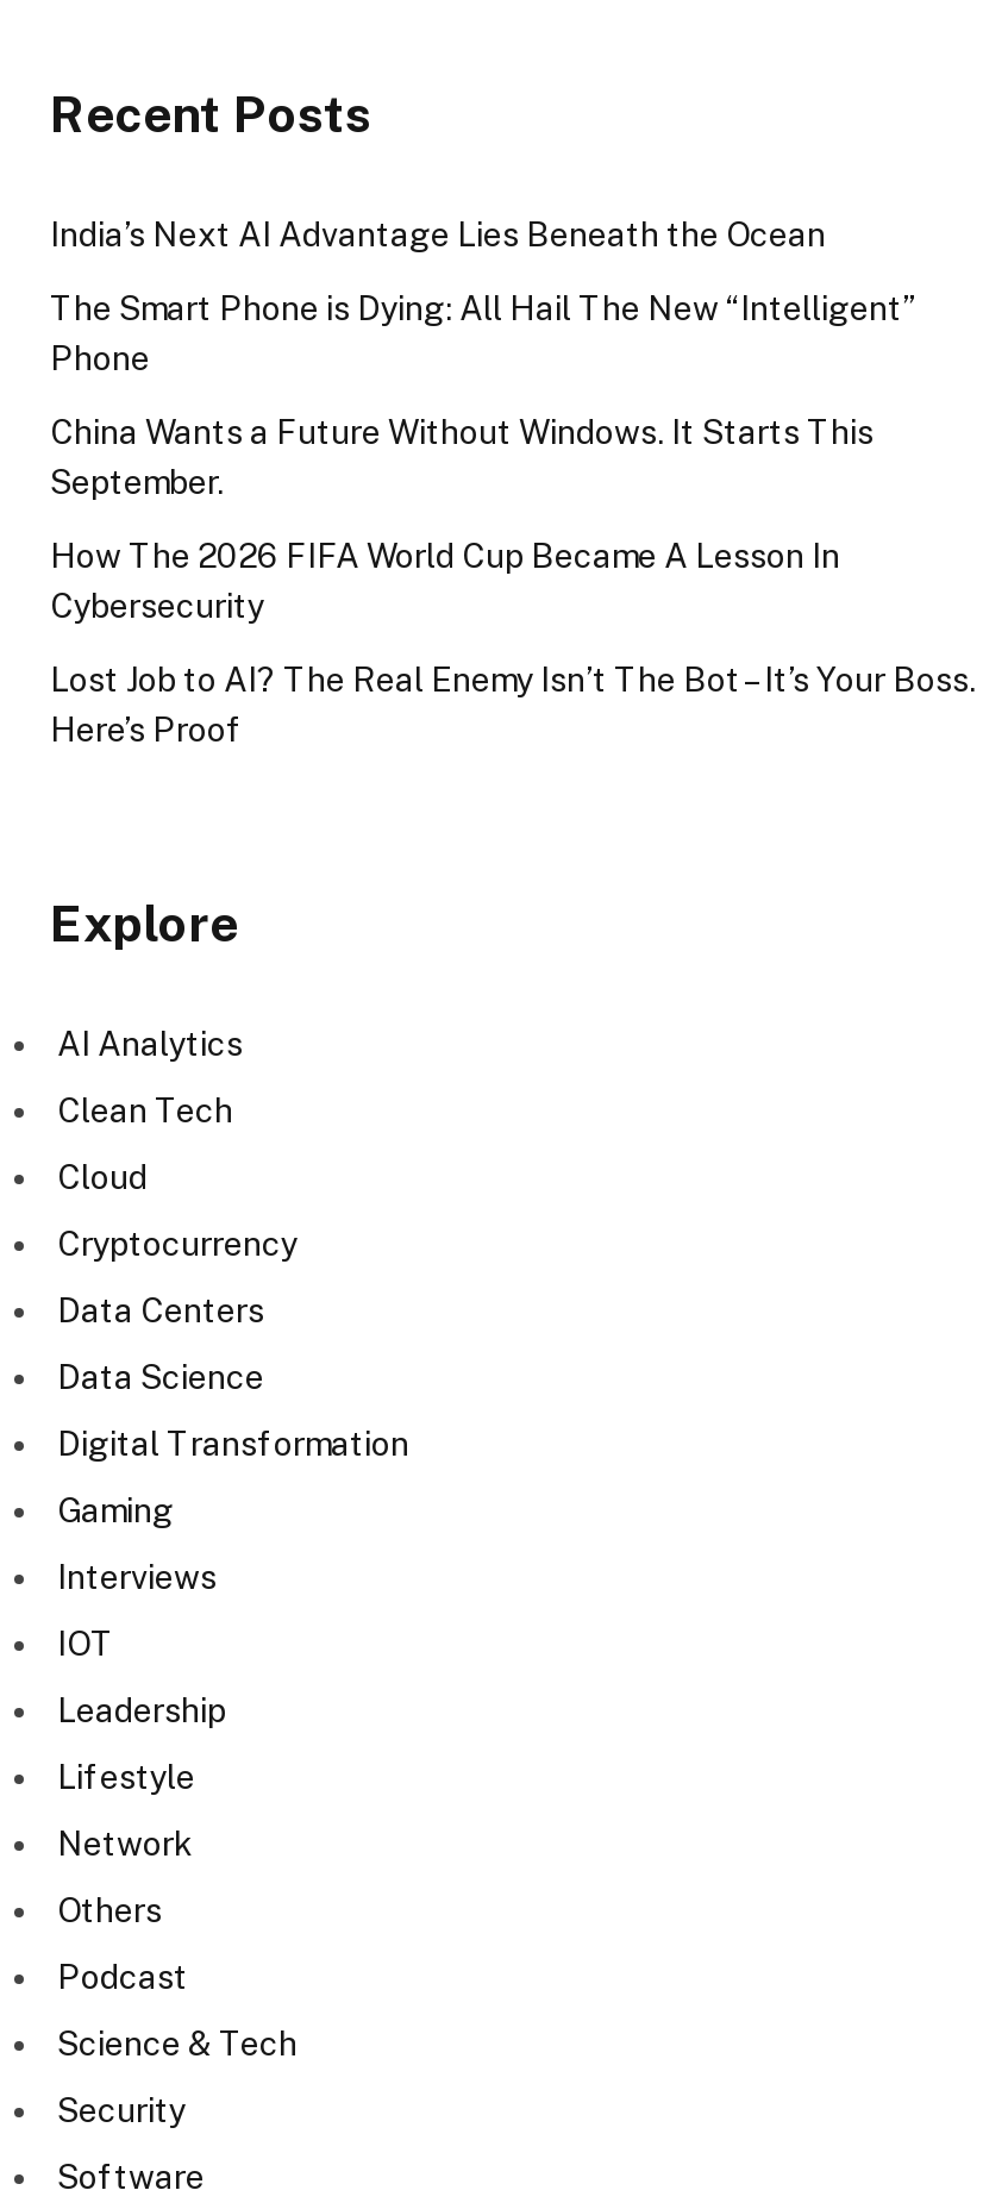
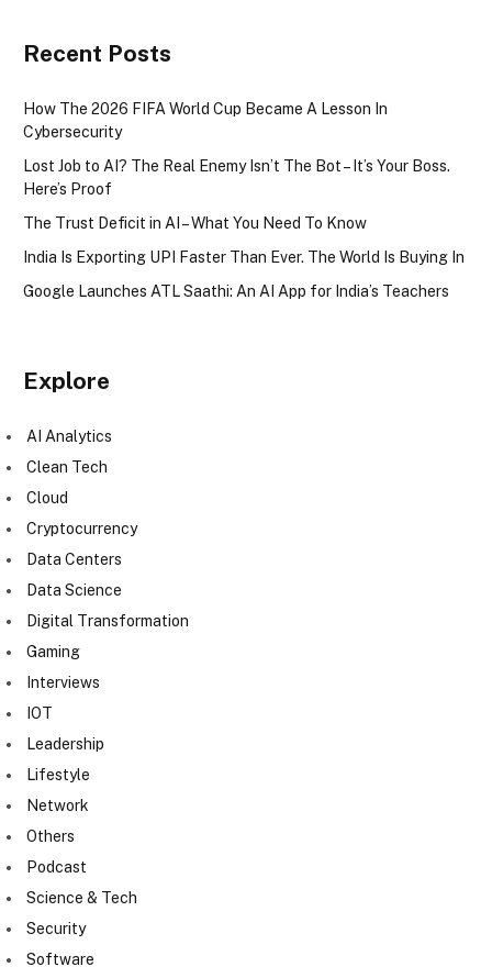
- India’s Next AI Advantage Lies Beneath the Ocean
- The Smart Phone is Dying: All Hail The New “Intelligent”
- Phone
- China Wants a Future Without Windows. It Starts This
- September.

moved up: How The 2026 FIFA World Cup Became A Lesson In | Cybersecurity | Lost Job to AI? The Real Enemy Isn’t The Bot – It’s Your Boss. | Here’s Proof

+ The Trust Deficit in AI – What You Need To Know
+ India Is Exporting UPI Faster Than Ever. The World Is Buying In
+ Google Launches ATL Saathi: An AI App for India’s Teachers
